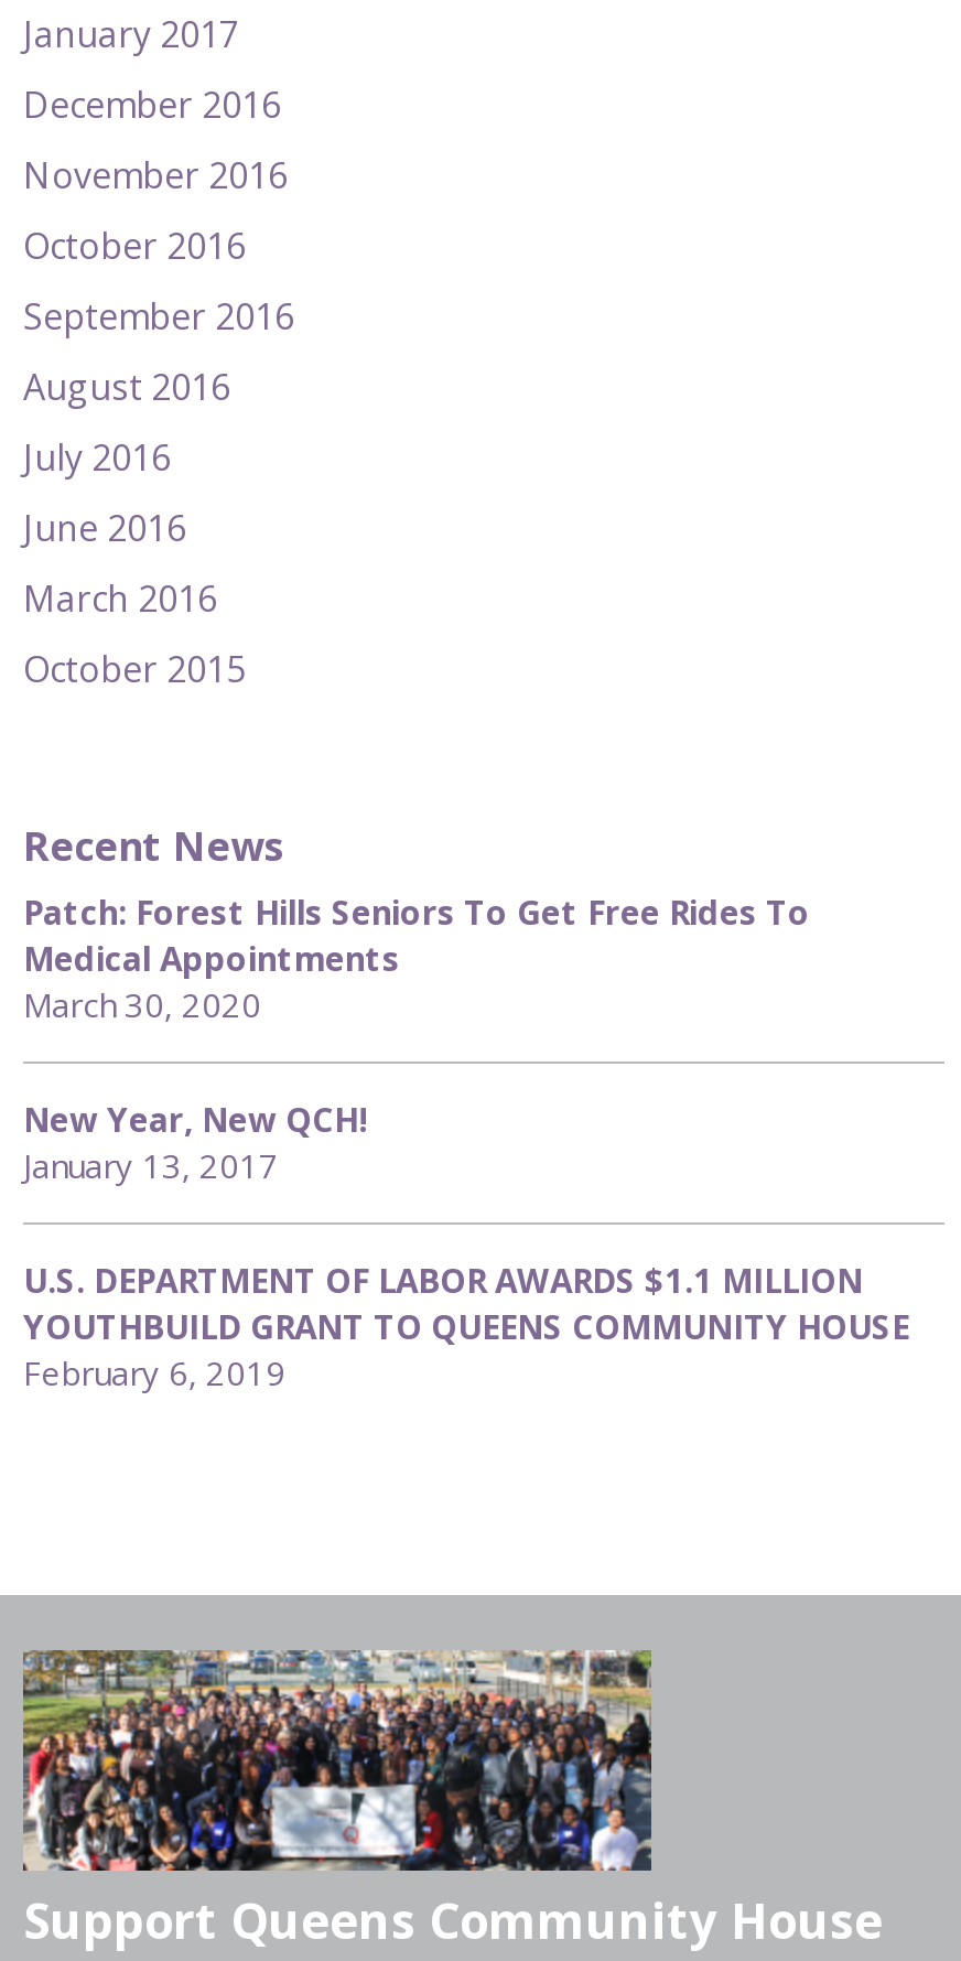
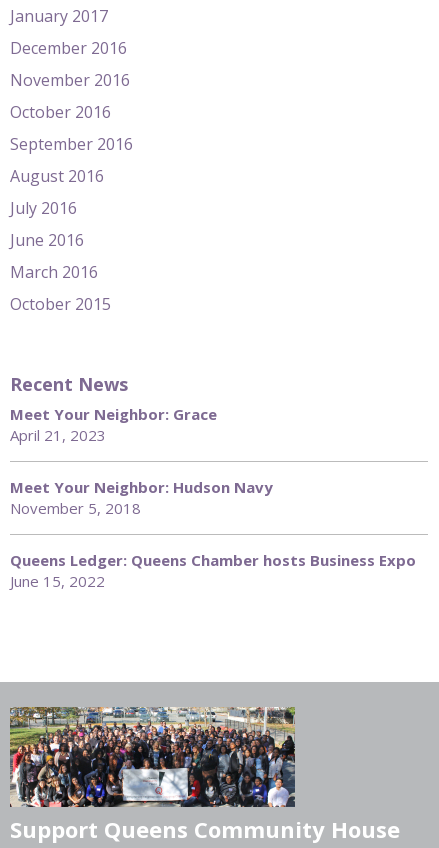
- Patch: Forest Hills Seniors To Get Free Rides To
- Medical Appointments
- March 30, 2020
+ Meet Your Neighbor: Grace
+ April 21, 2023

- New Year, New QCH!
- January 13, 2017
+ Meet Your Neighbor: Hudson Navy
+ November 5, 2018

- U.S. DEPARTMENT OF LABOR AWARDS $1.1 MILLION
- YOUTHBUILD GRANT TO QUEENS COMMUNITY HOUSE
- February 6, 2019
+ Queens Ledger: Queens Chamber hosts Business Expo
+ June 15, 2022
